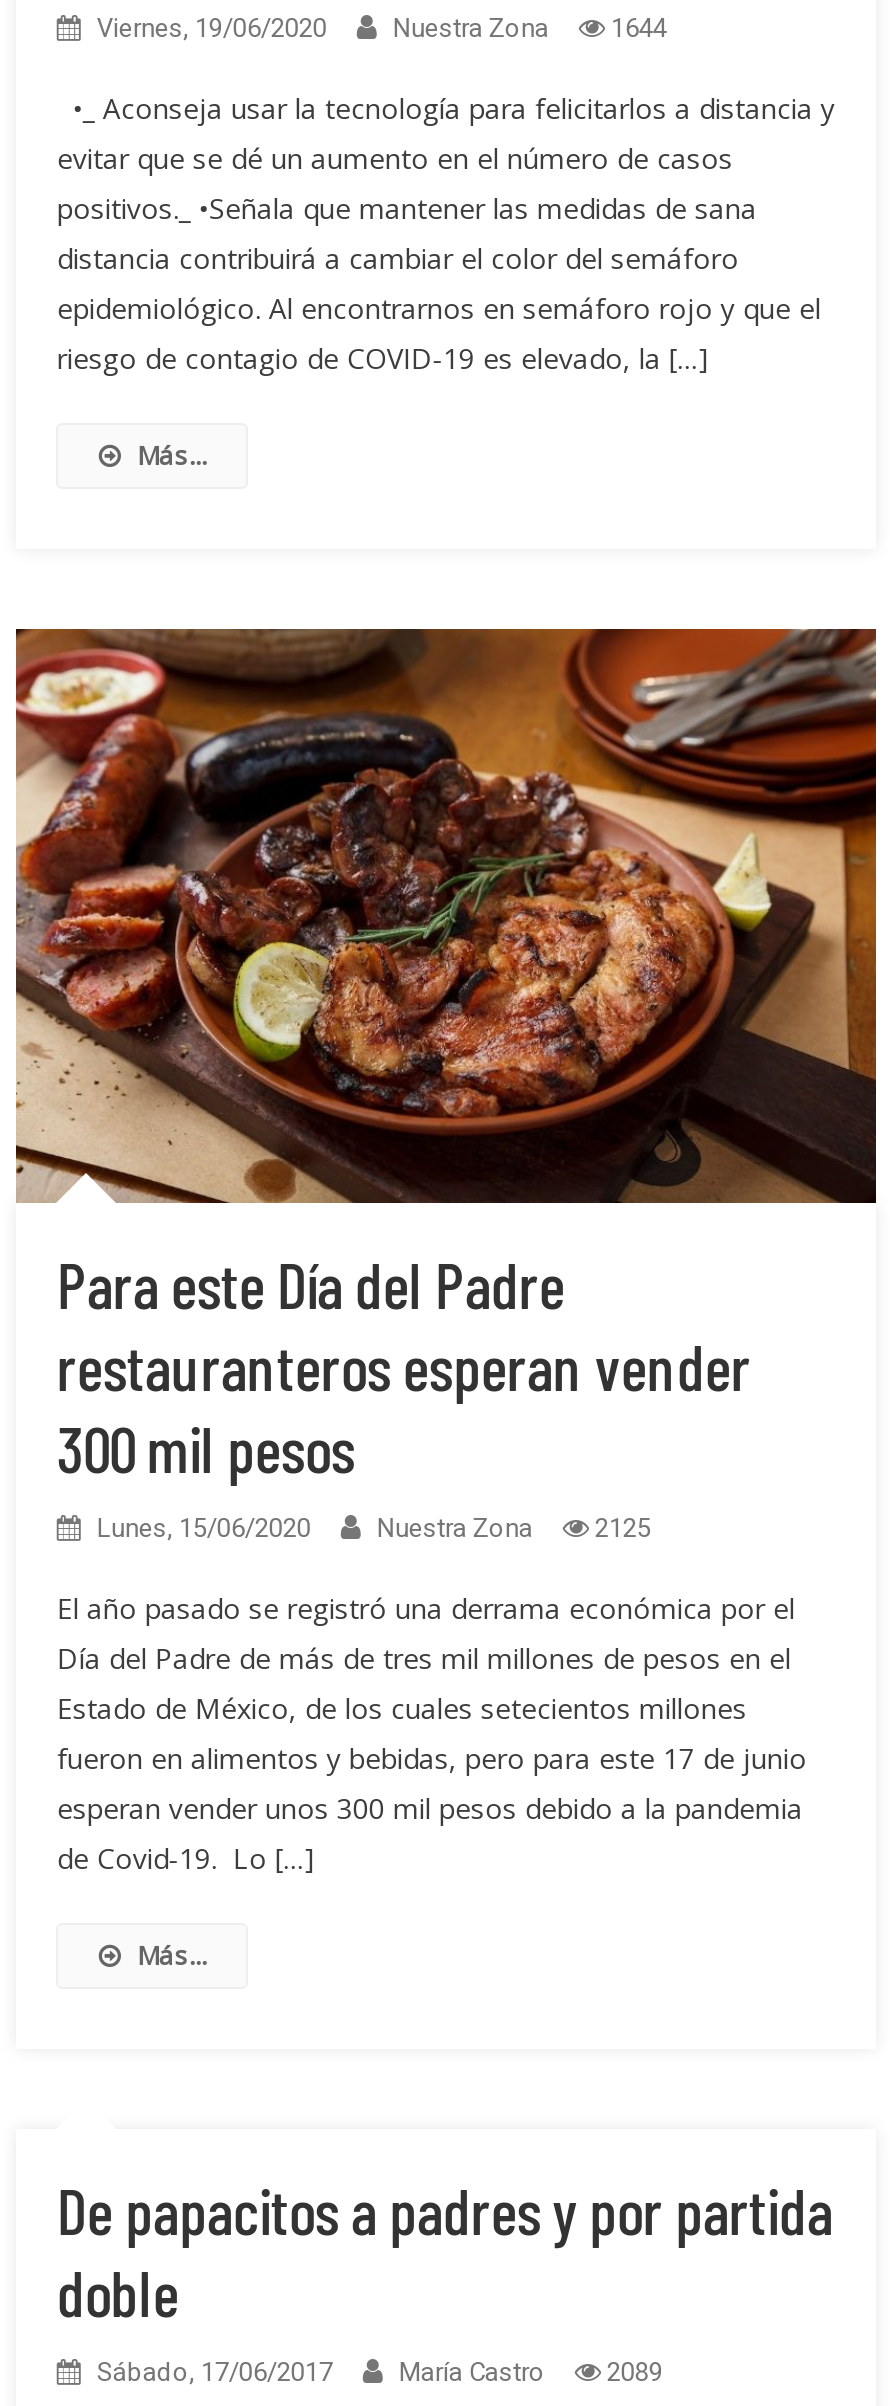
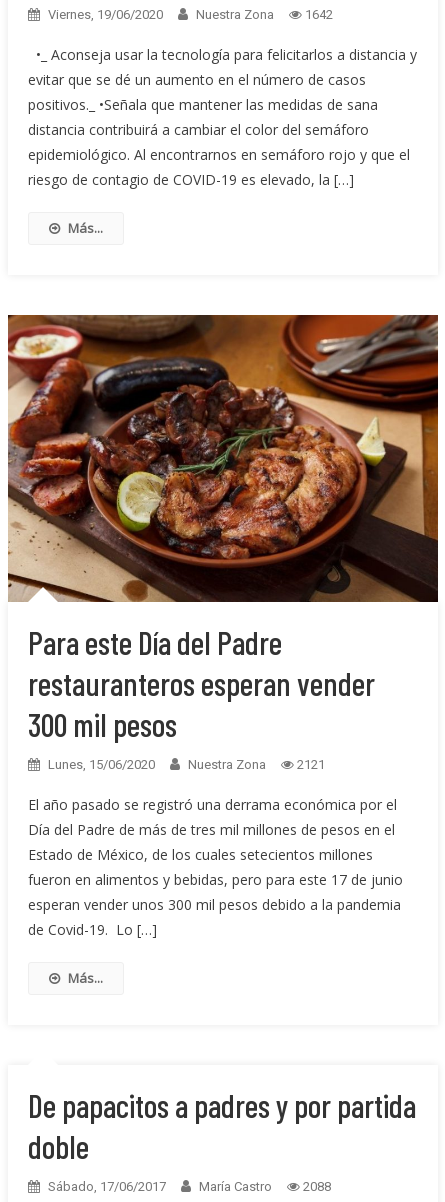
- 1644
+ 1642

- 2125
+ 2121

- 2089
+ 2088
